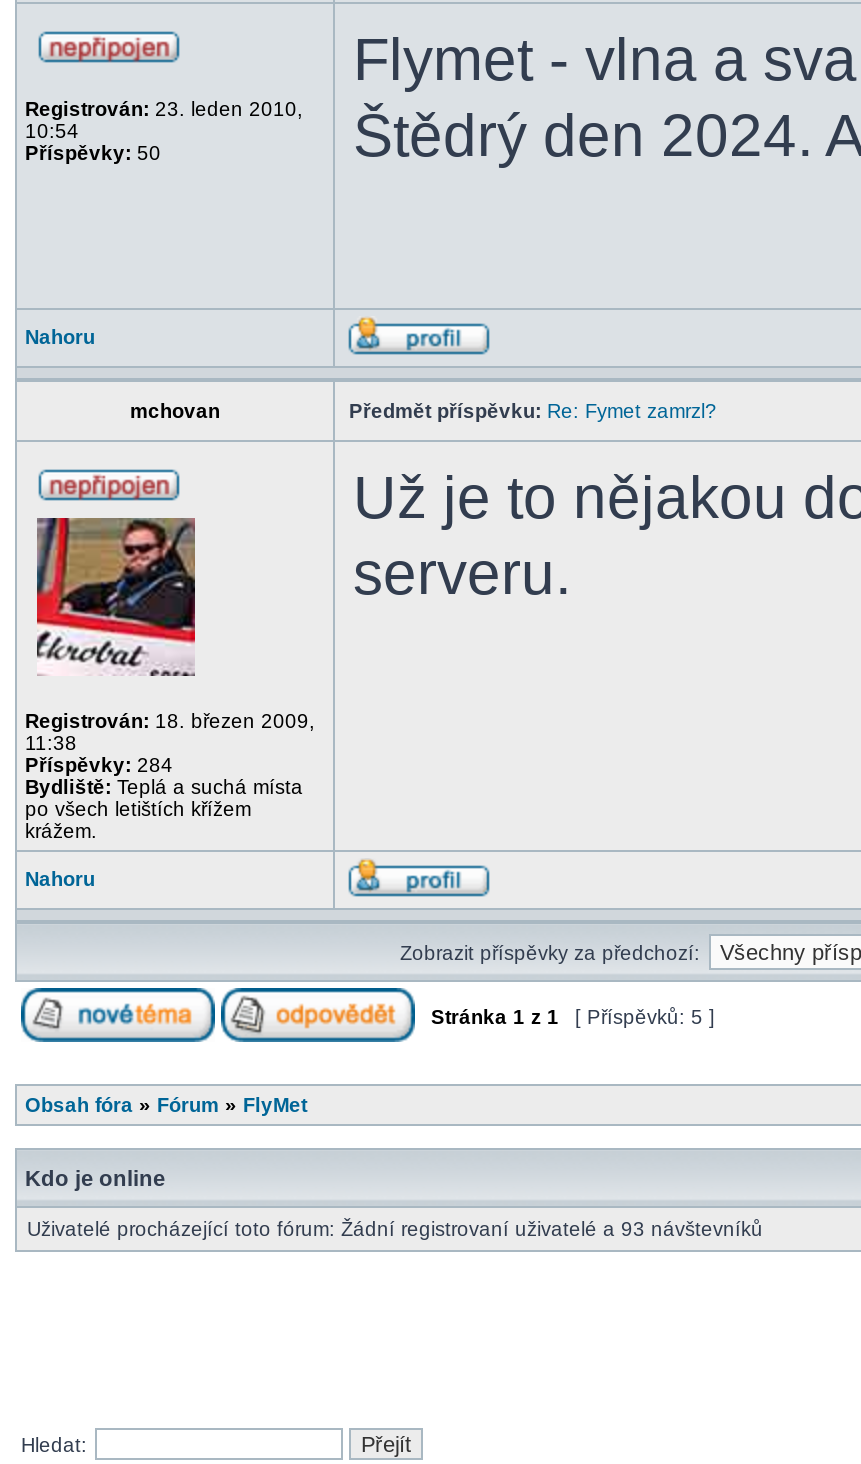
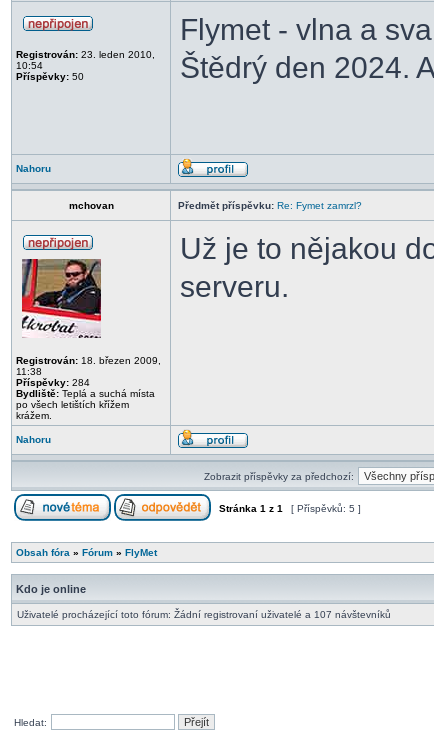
- Uživatelé procházející toto fórum: Žádní registrovaní uživatelé a 93 návštevníků
+ Uživatelé procházející toto fórum: Žádní registrovaní uživatelé a 107 návštevníků
